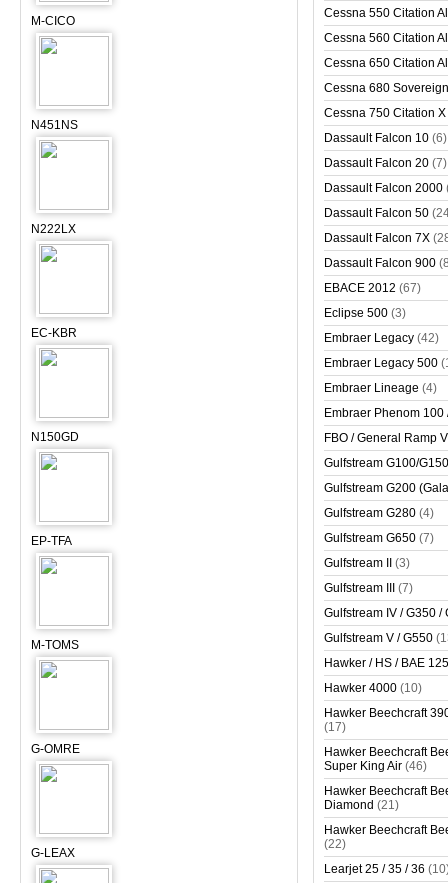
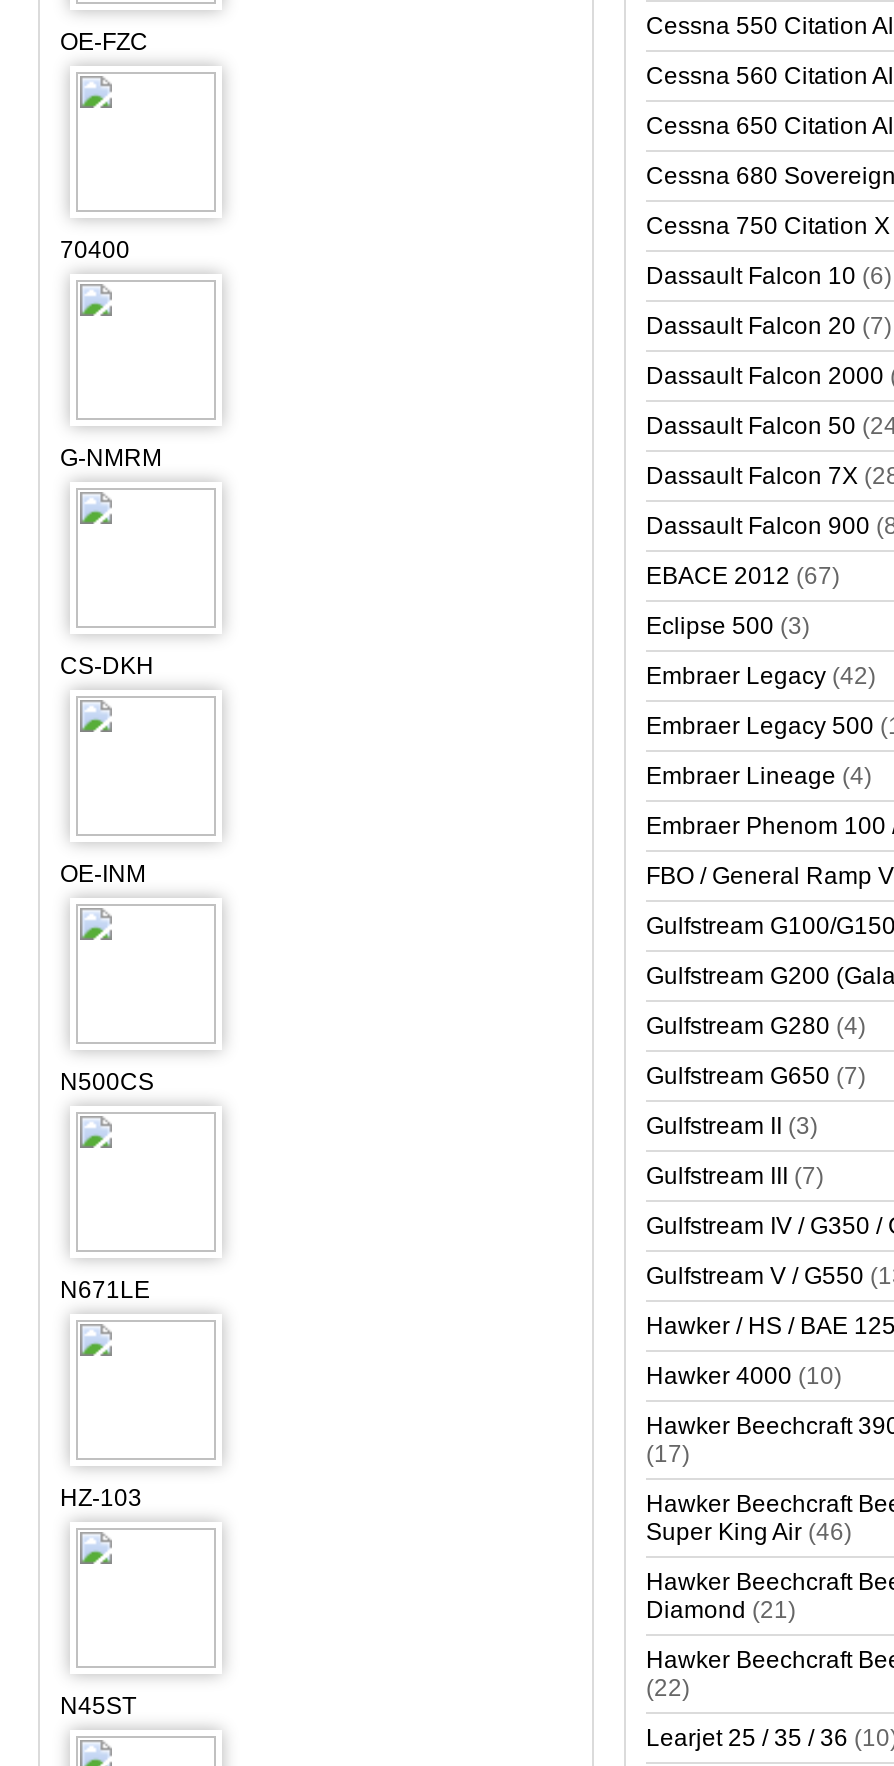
- M-CICO
+ OE-FZC

- N451NS
+ 70400

- N222LX
+ G-NMRM

- EC-KBR
+ CS-DKH

- N150GD
+ OE-INM

- EP-TFA
+ N500CS

- M-TOMS
+ N671LE

- G-OMRE
+ HZ-103

- G-LEAX
+ N45ST
